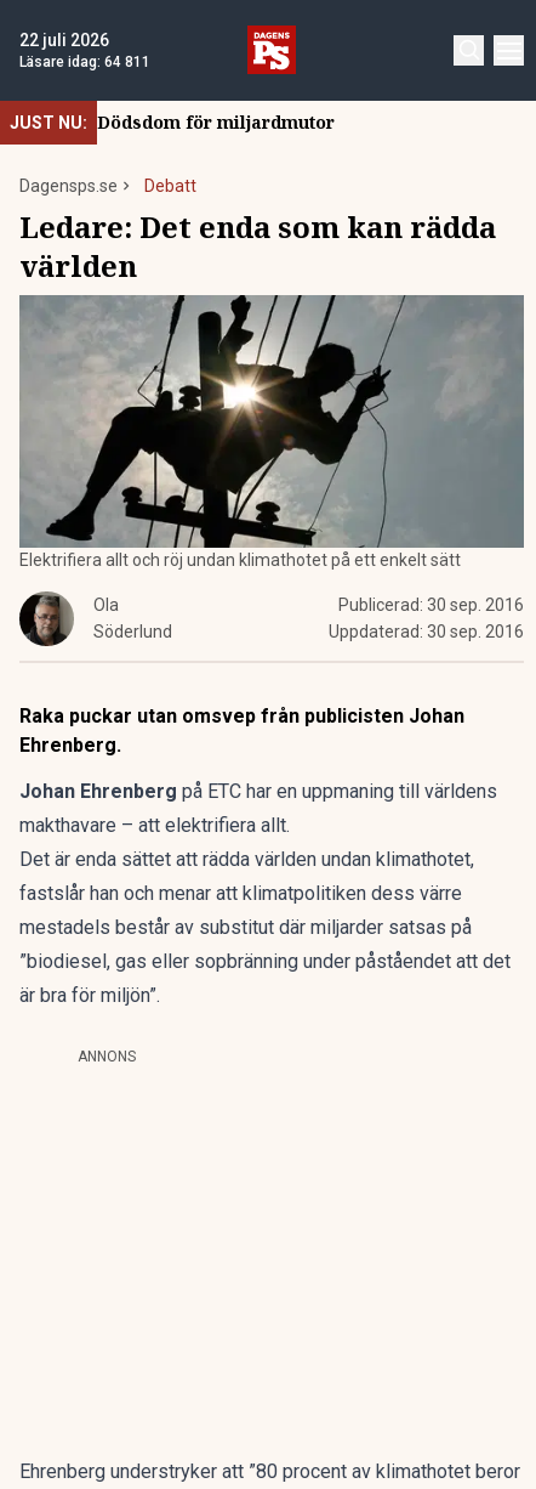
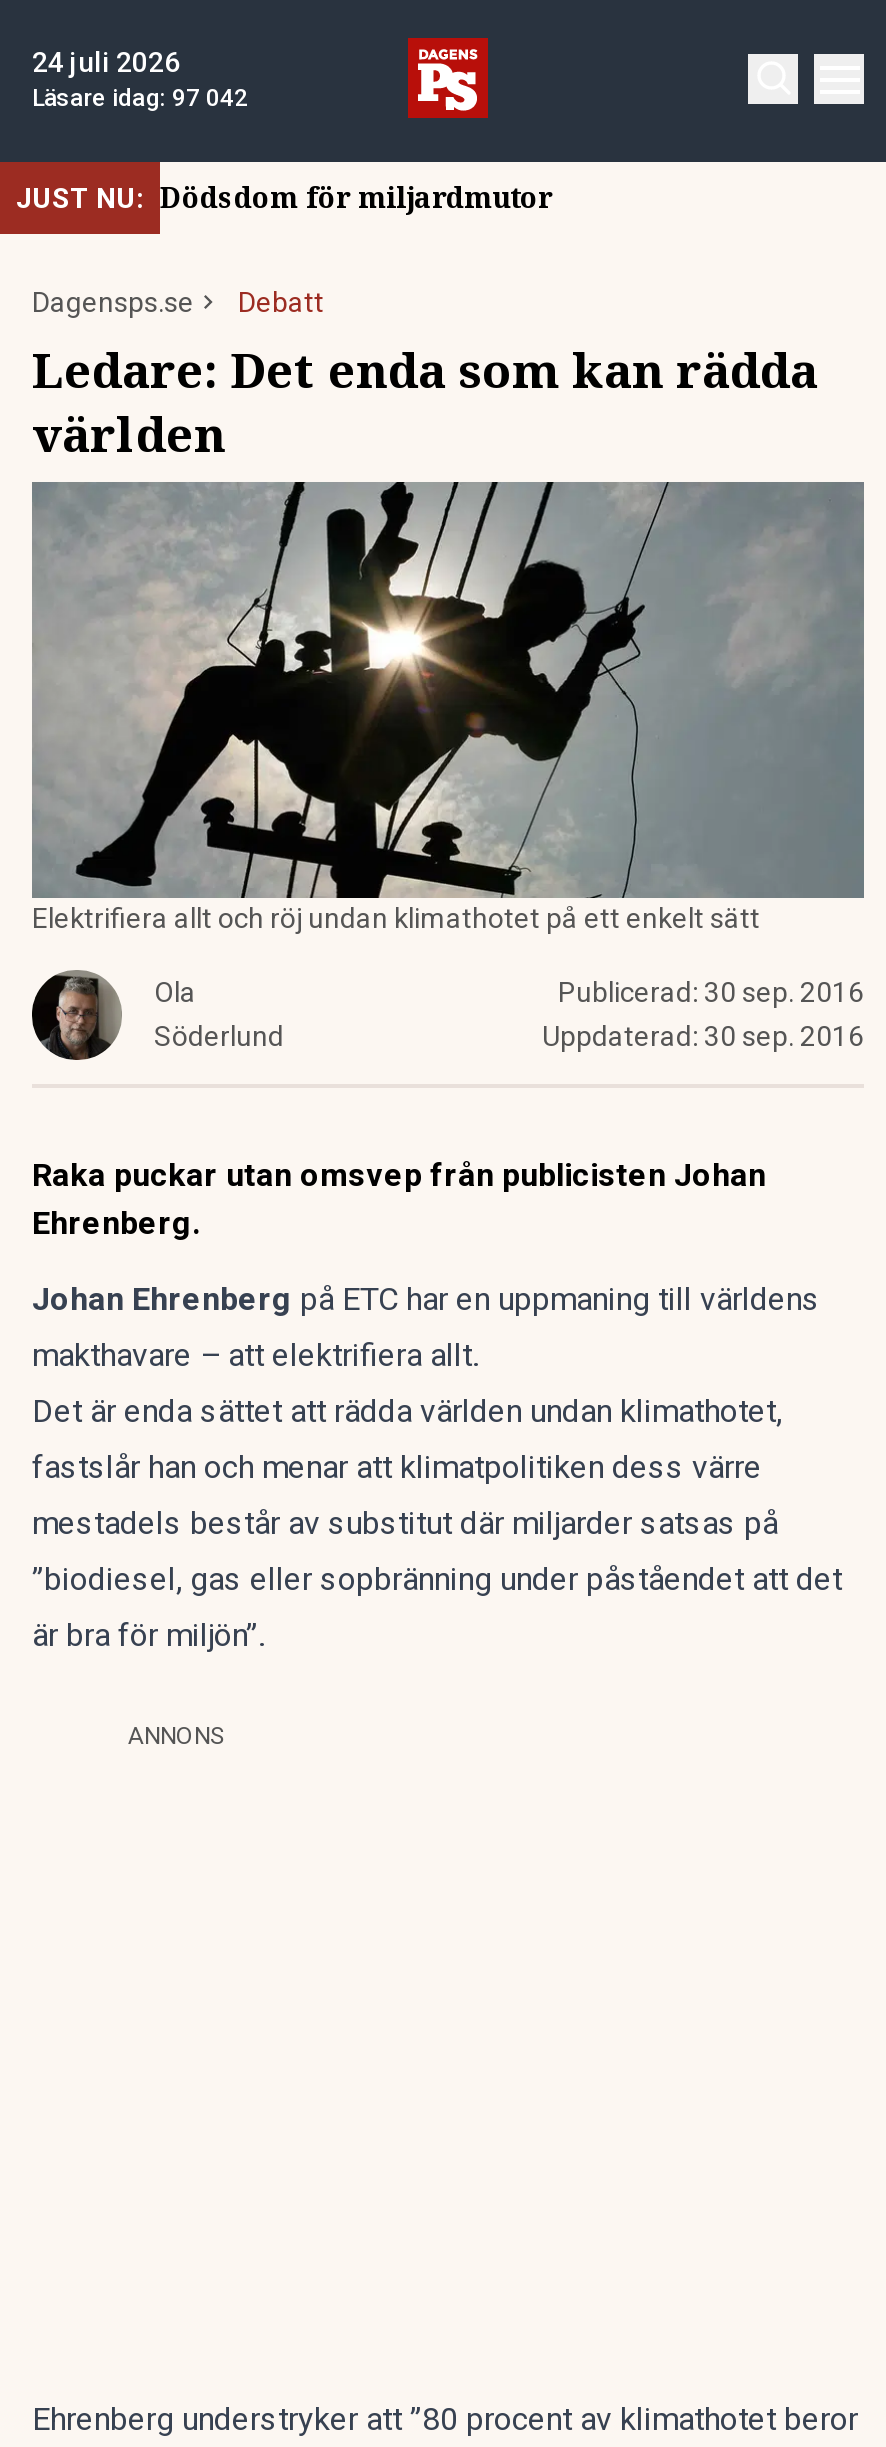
- 22 juli 2026
+ 24 juli 2026

- Läsare idag: 64 811
+ Läsare idag: 97 042
